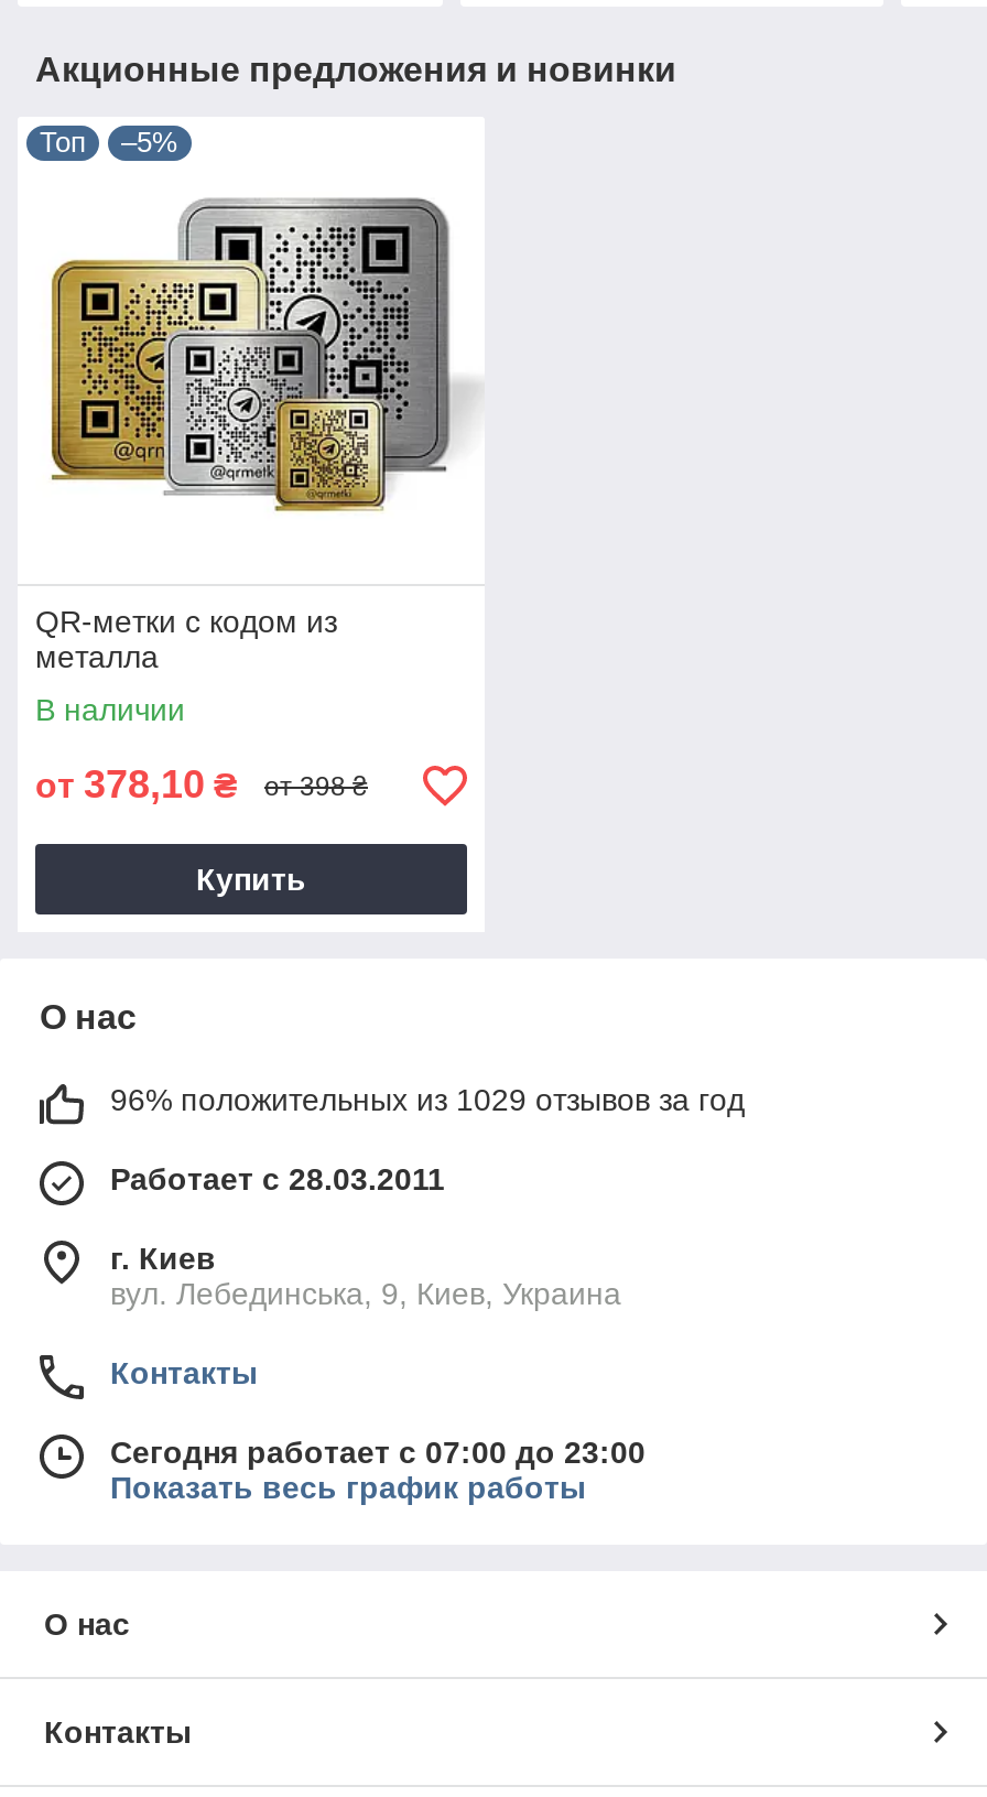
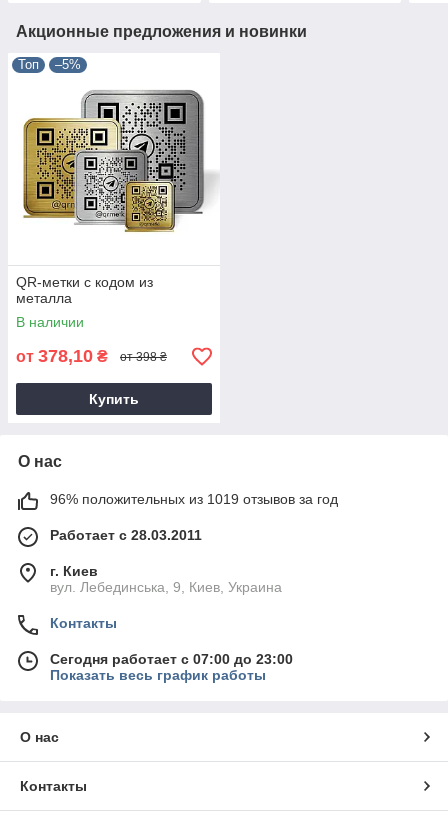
- 96% положительных из 1029 отзывов за год
+ 96% положительных из 1019 отзывов за год
